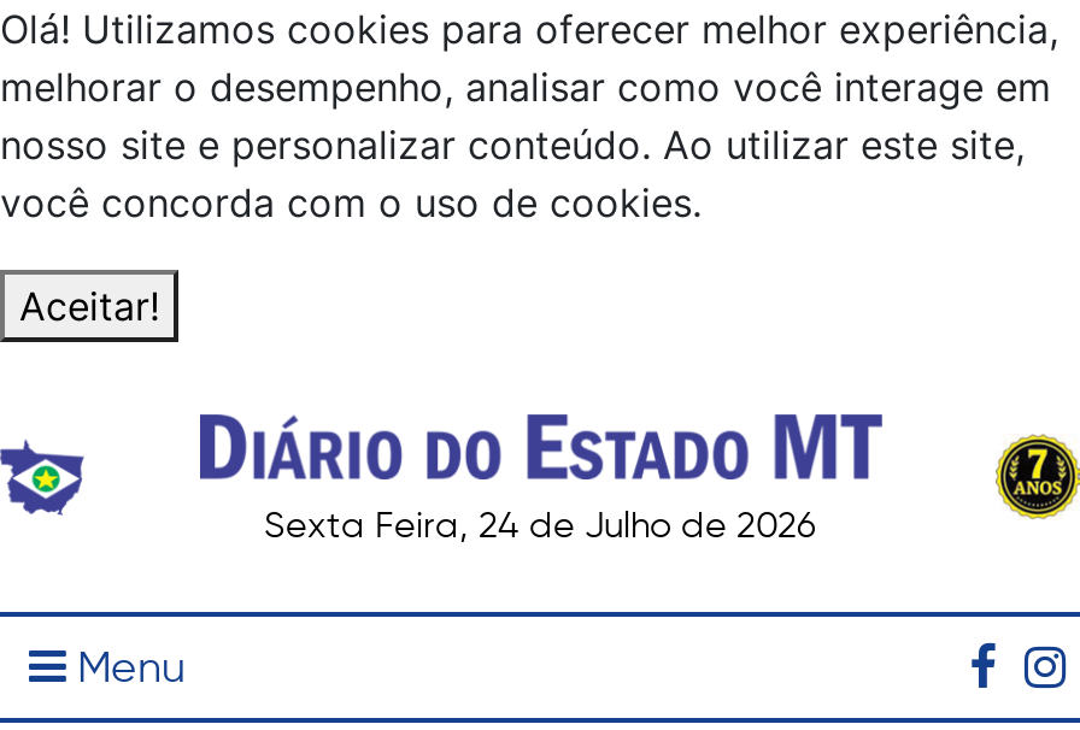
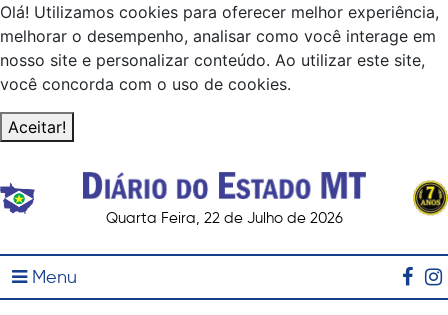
- Sexta Feira, 24 de Julho de 2026
+ Quarta Feira, 22 de Julho de 2026
